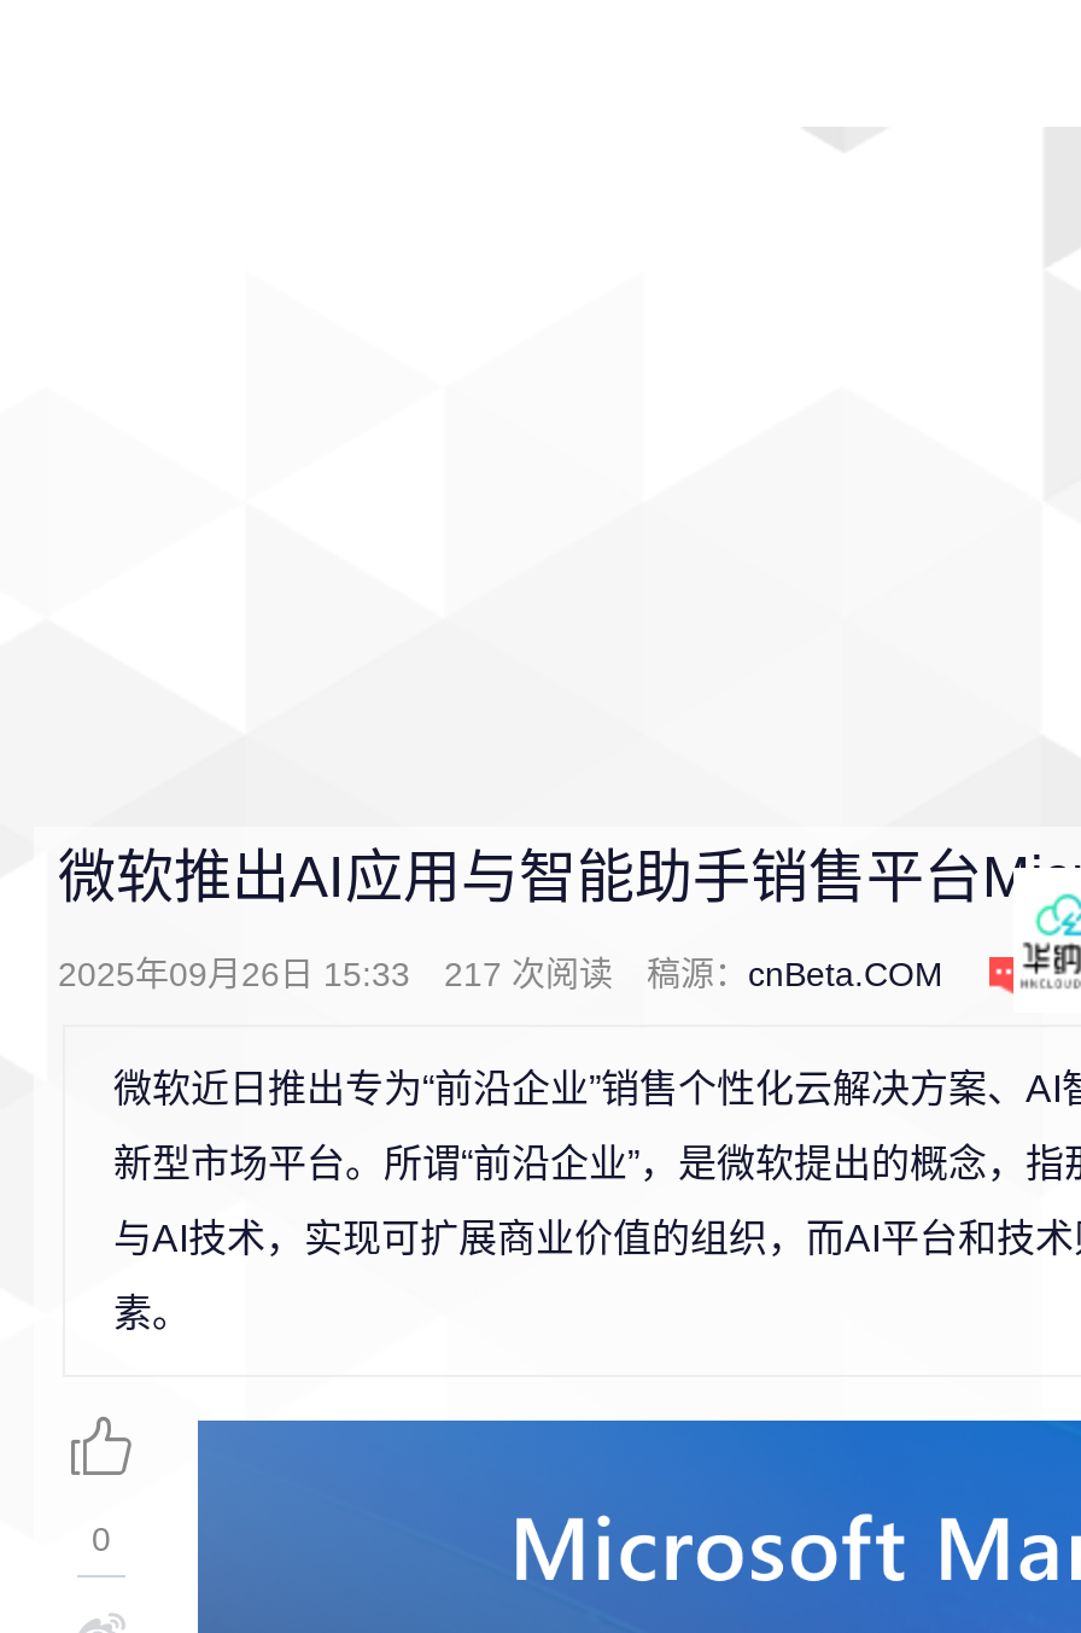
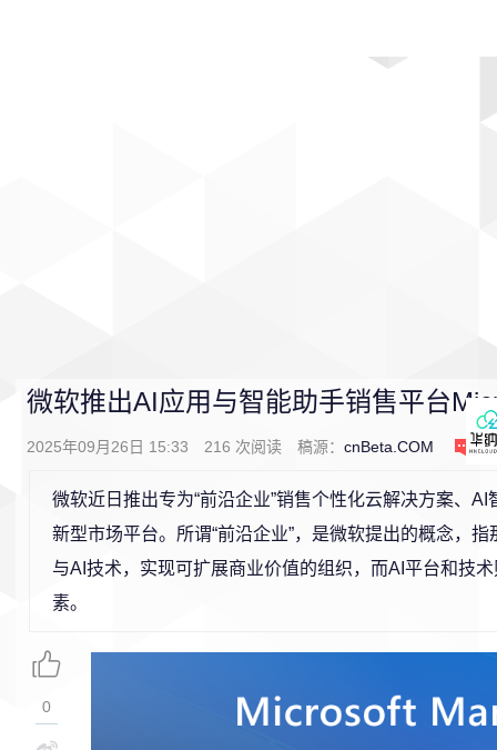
- 2025年09月26日 15:33 217次阅读 稿源：cnBeta.COM
+ 2025年09月26日 15:33 216次阅读 稿源：cnBeta.COM
